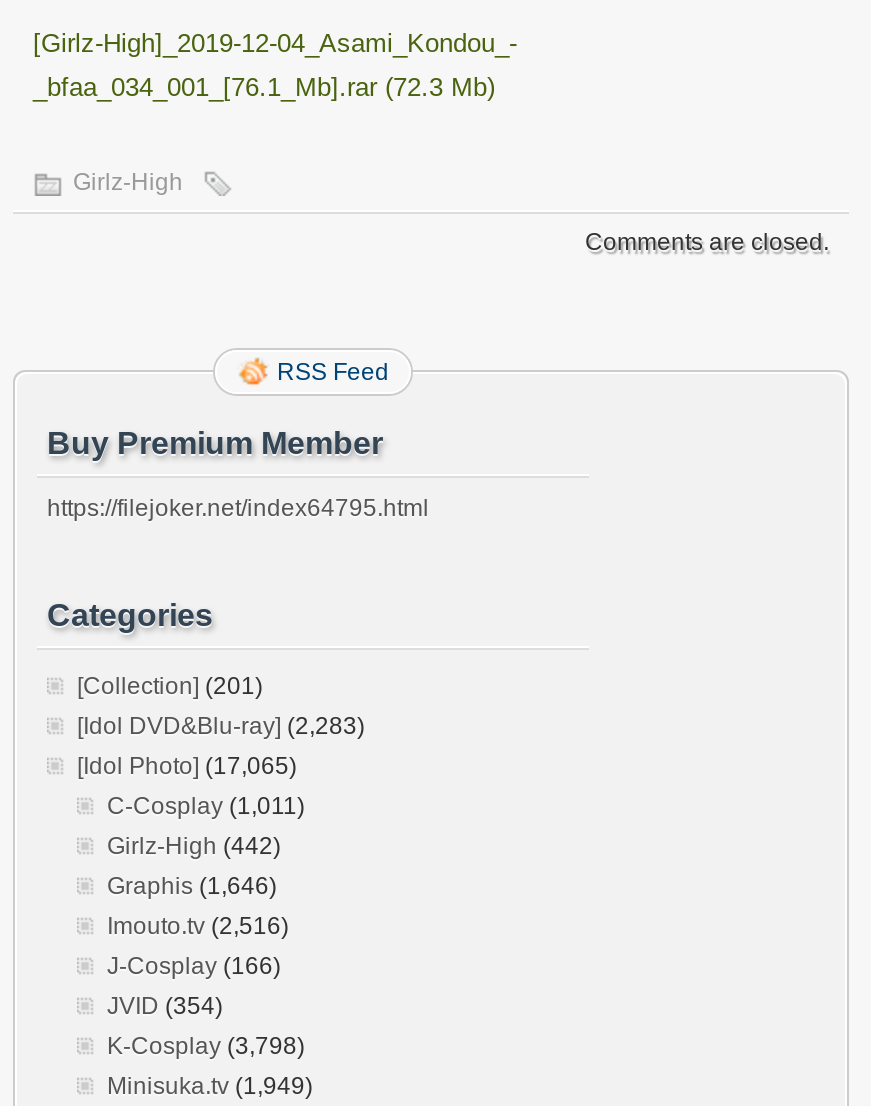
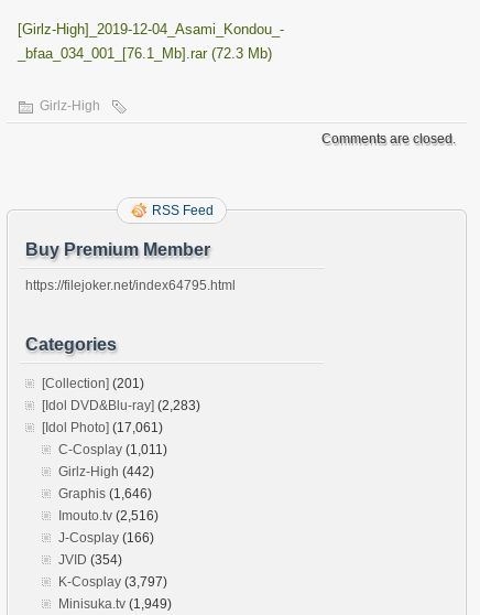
- [Idol Photo] (17,065)
+ [Idol Photo] (17,061)

- K-Cosplay (3,798)
+ K-Cosplay (3,797)
